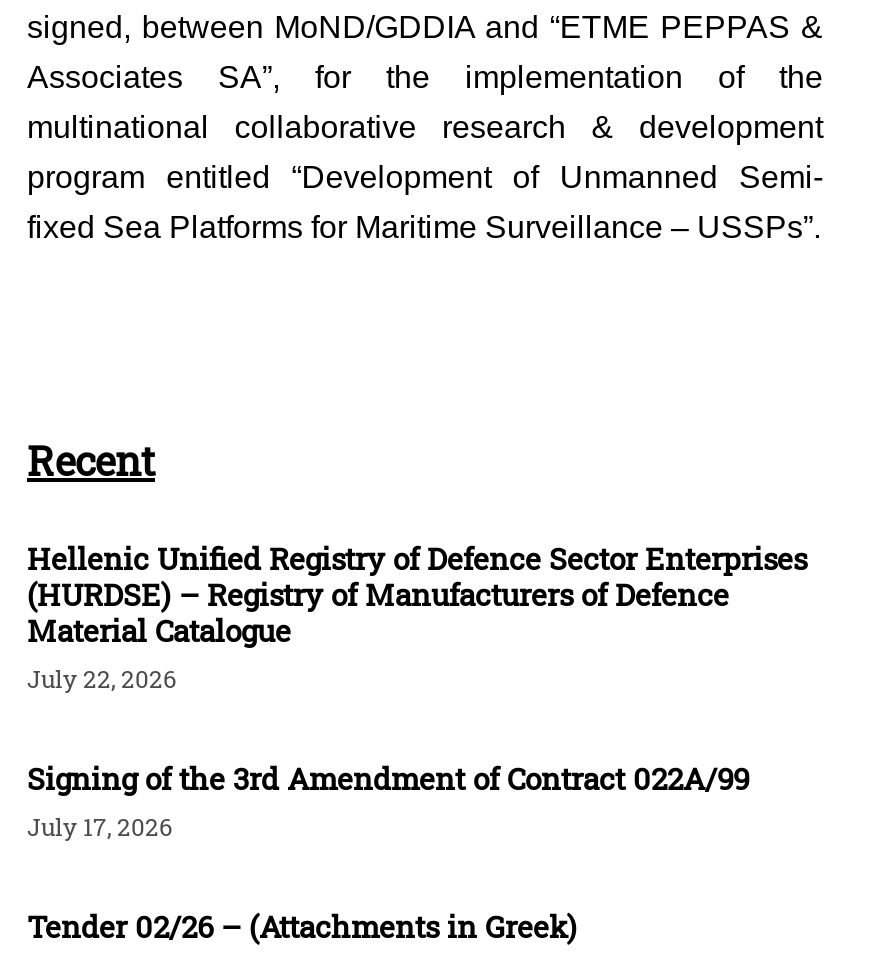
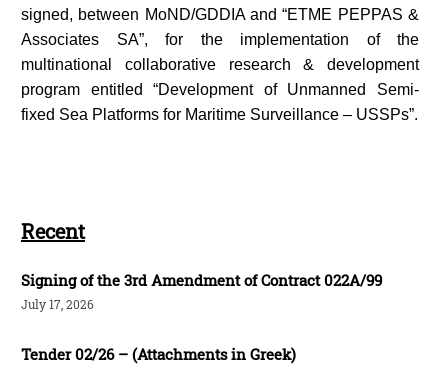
- Hellenic Unified Registry of Defence Sector Enterprises
- (HURDSE) – Registry of Manufacturers of Defence
- Material Catalogue
- July 22, 2026
